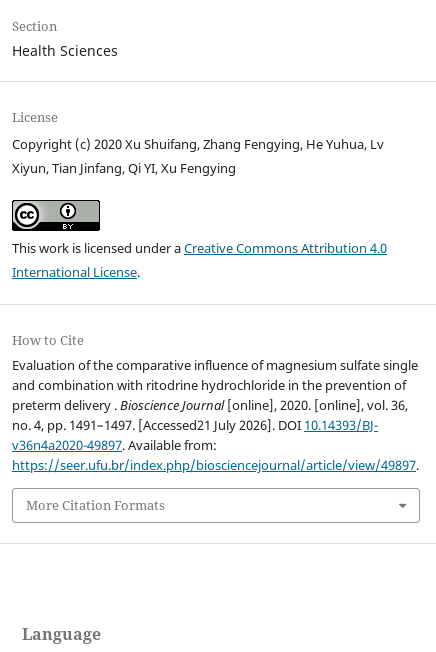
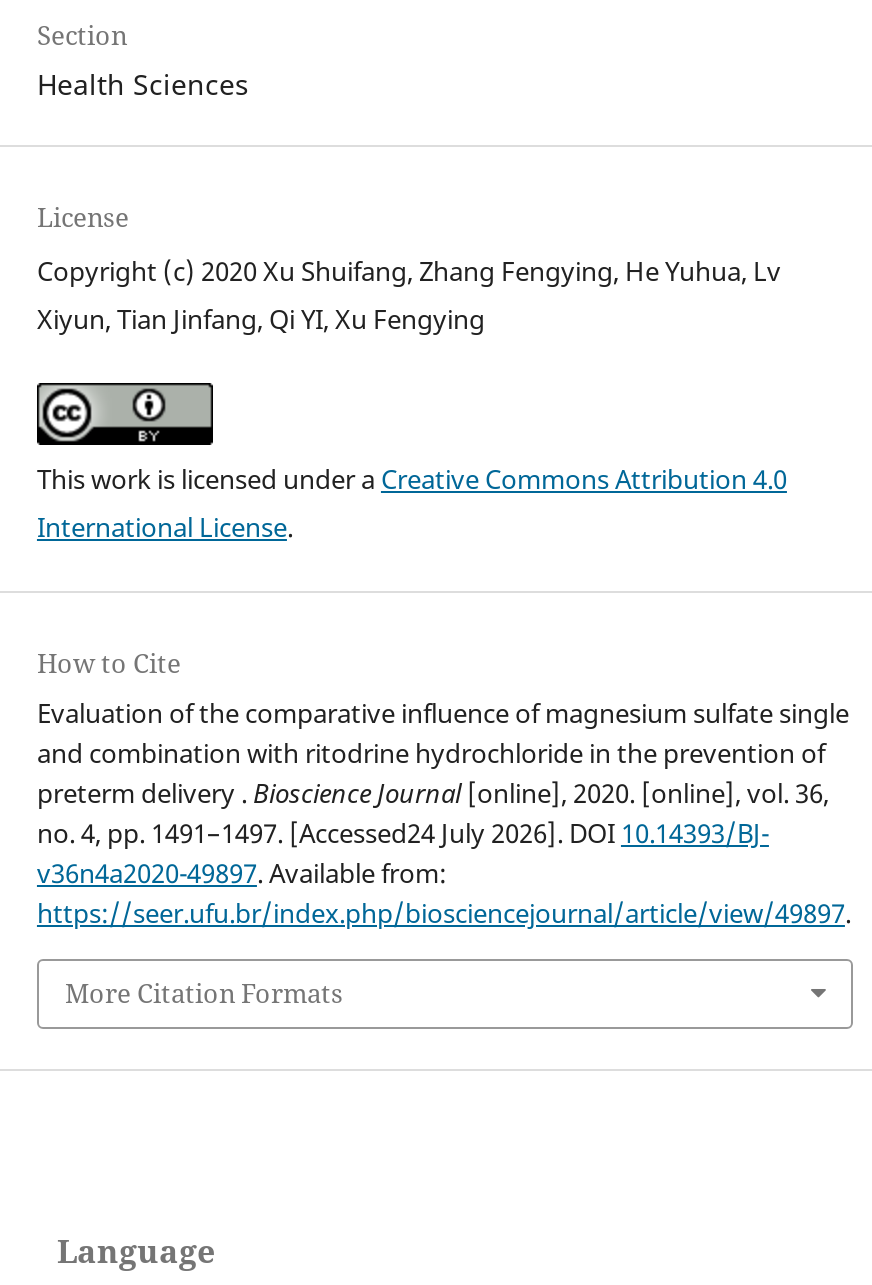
- no. 4, pp. 1491–1497. [Accessed21 July 2026]. DOI 10.14393/BJ-
+ no. 4, pp. 1491–1497. [Accessed24 July 2026]. DOI 10.14393/BJ-
